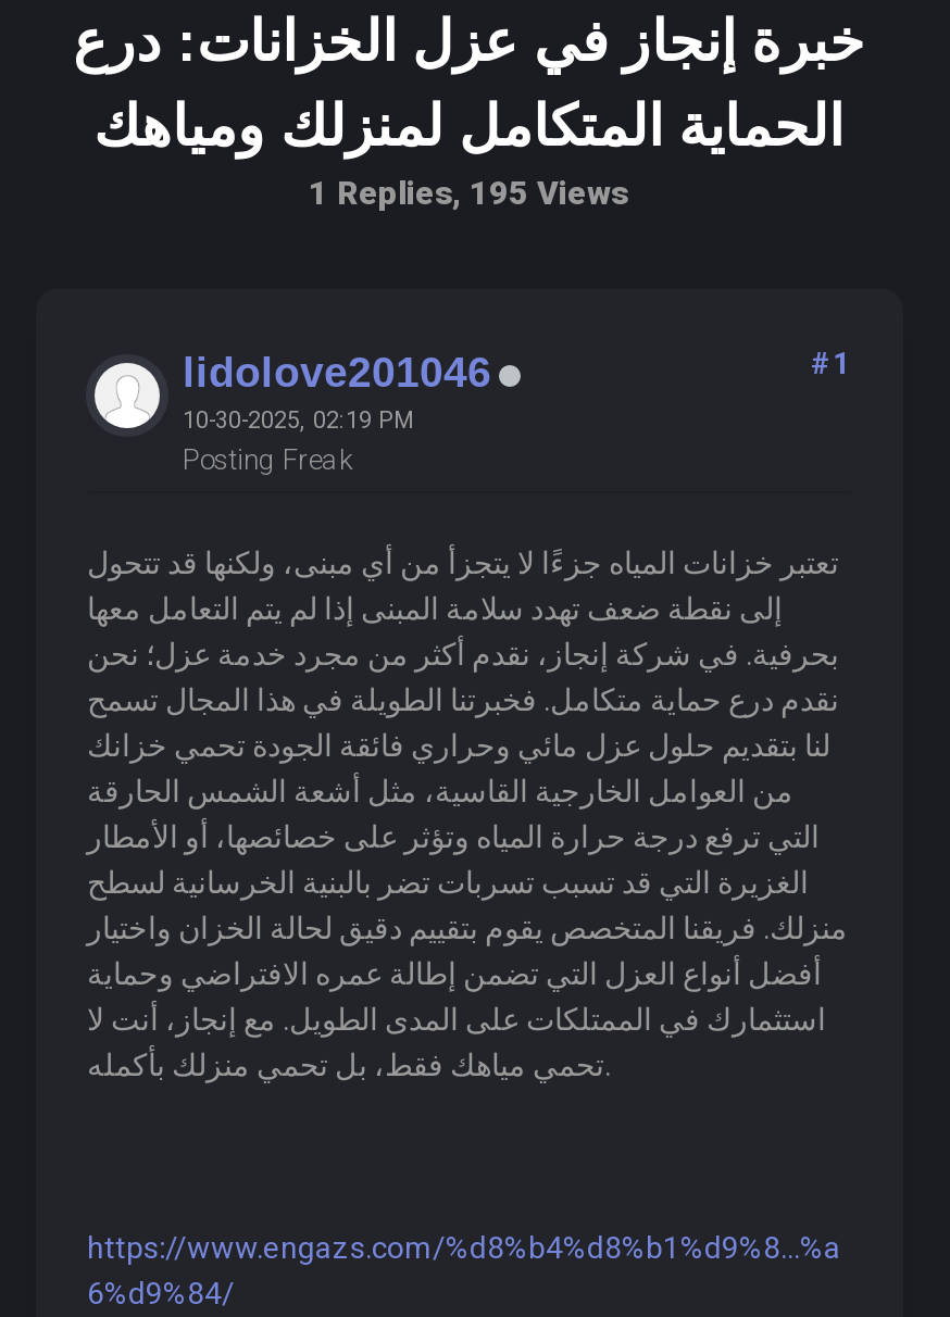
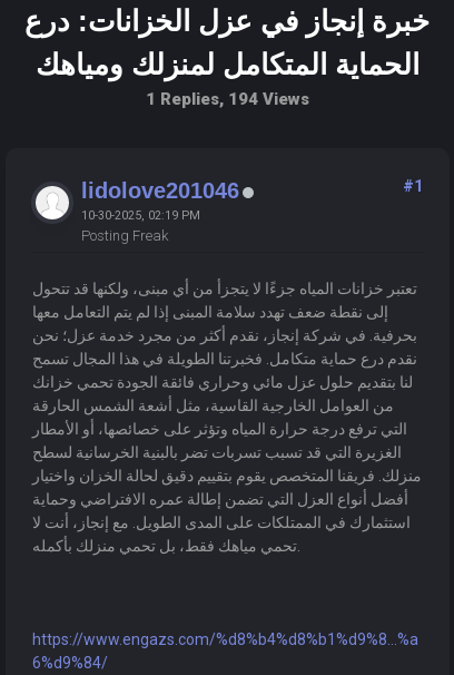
- 1 Replies, 195 Views
+ 1 Replies, 194 Views
